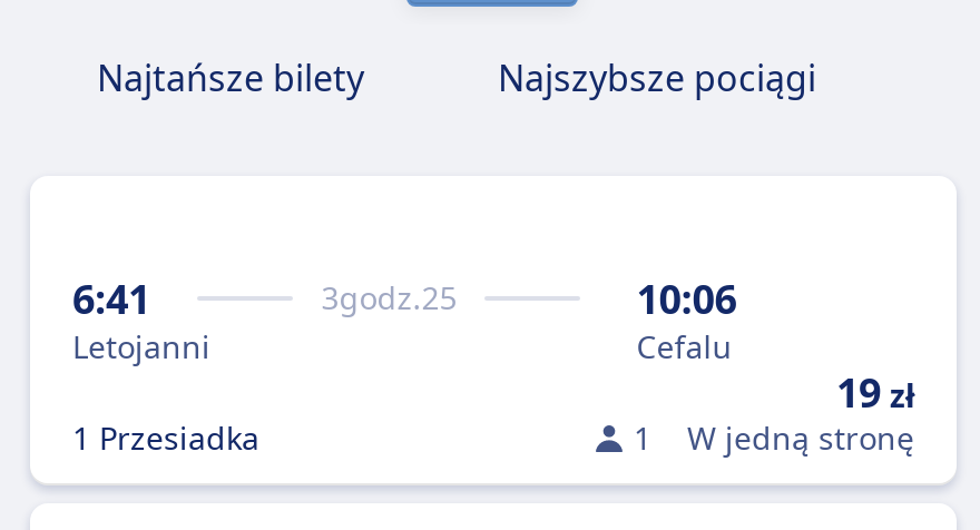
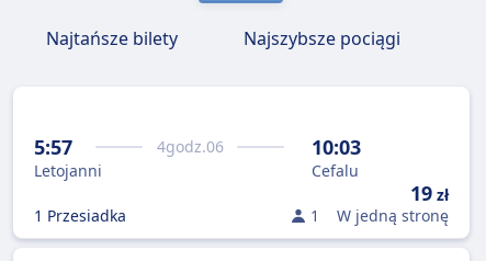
- 6:41
+ 5:57

- 3godz.25
+ 4godz.06

- 10:06
+ 10:03
